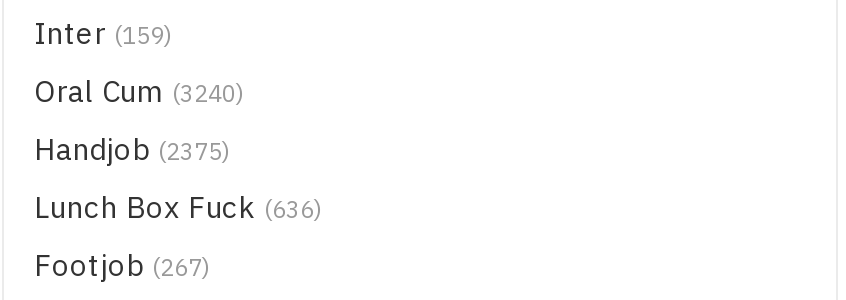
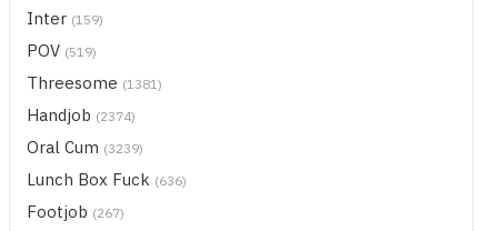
- Oral Cum (3240)
- Handjob (2375)
+ POV (519)
+ Threesome (1381)
+ Handjob (2374)
+ Oral Cum (3239)
